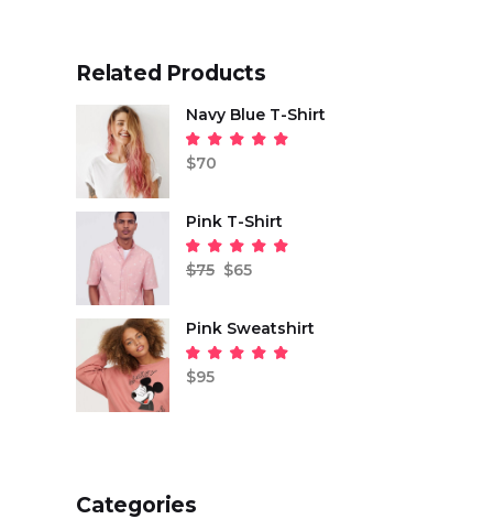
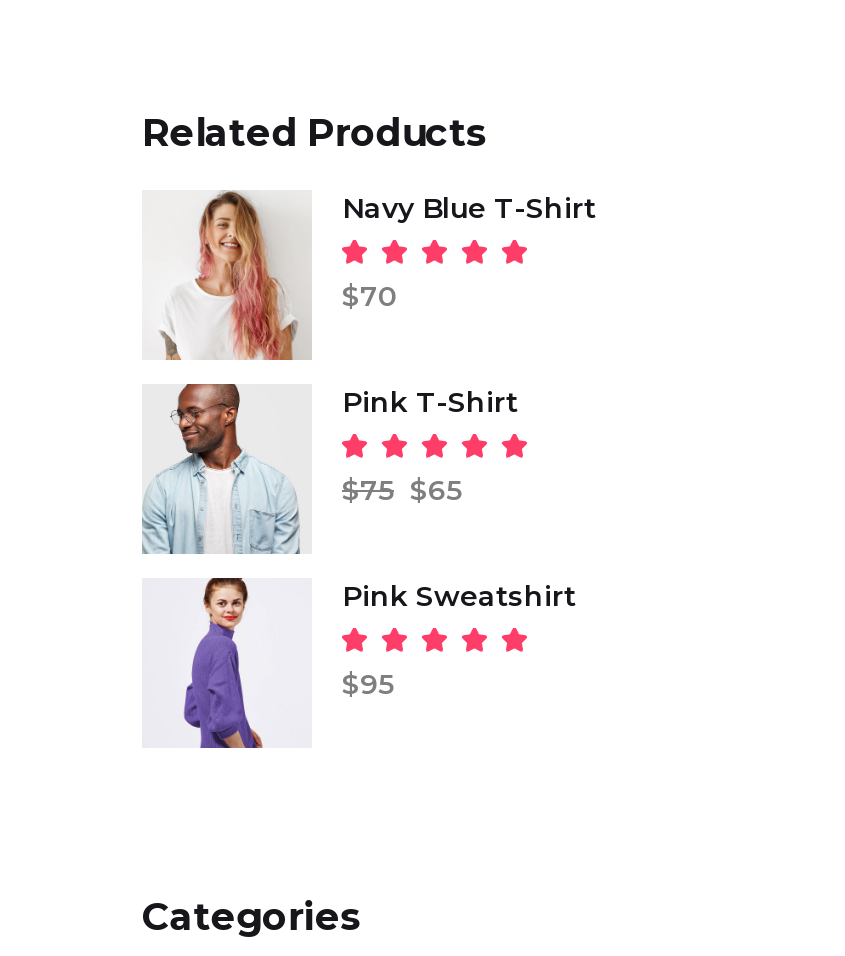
- [image]
+ [image]

- [image]
+ [image]
